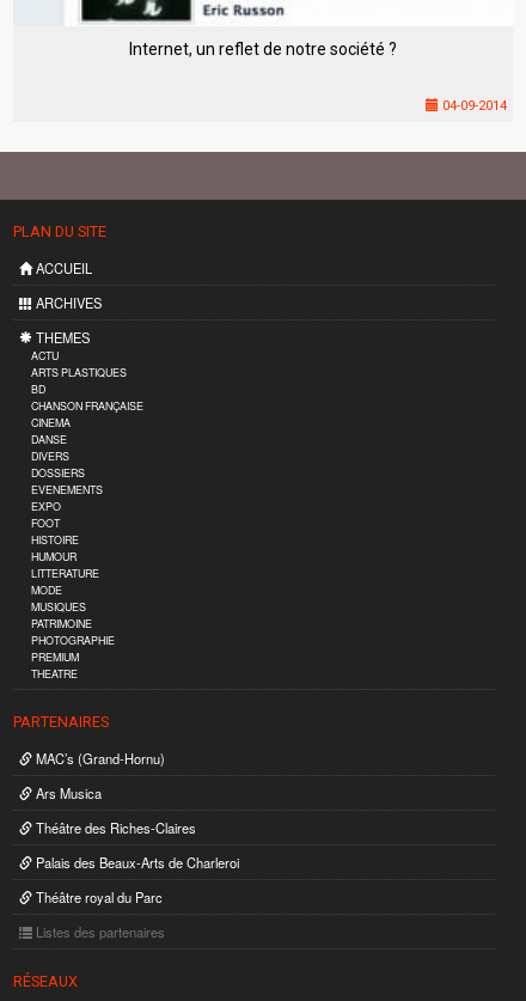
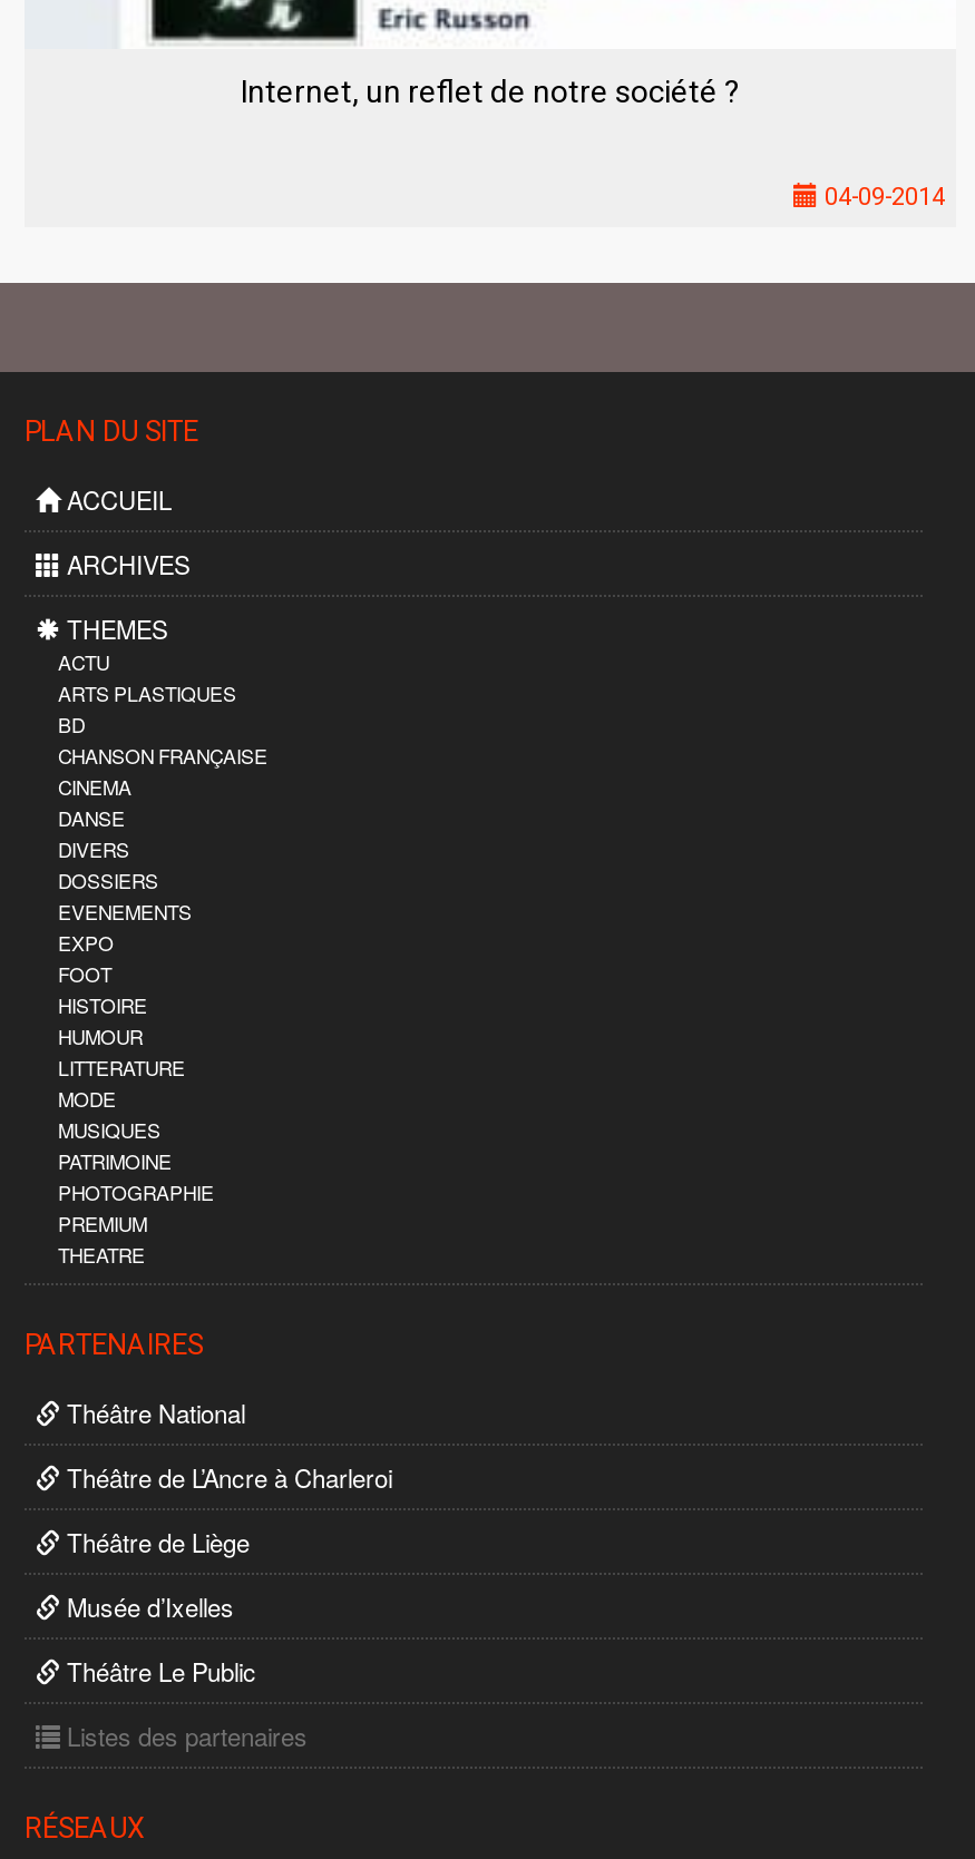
- MAC’s (Grand-Hornu)
+ Théâtre National

- Ars Musica
+ Théâtre de L’Ancre à Charleroi

- Théâtre des Riches-Claires
+ Théâtre de Liège

- Palais des Beaux-Arts de Charleroi
+ Musée d’Ixelles

- Théâtre royal du Parc
+ Théâtre Le Public
